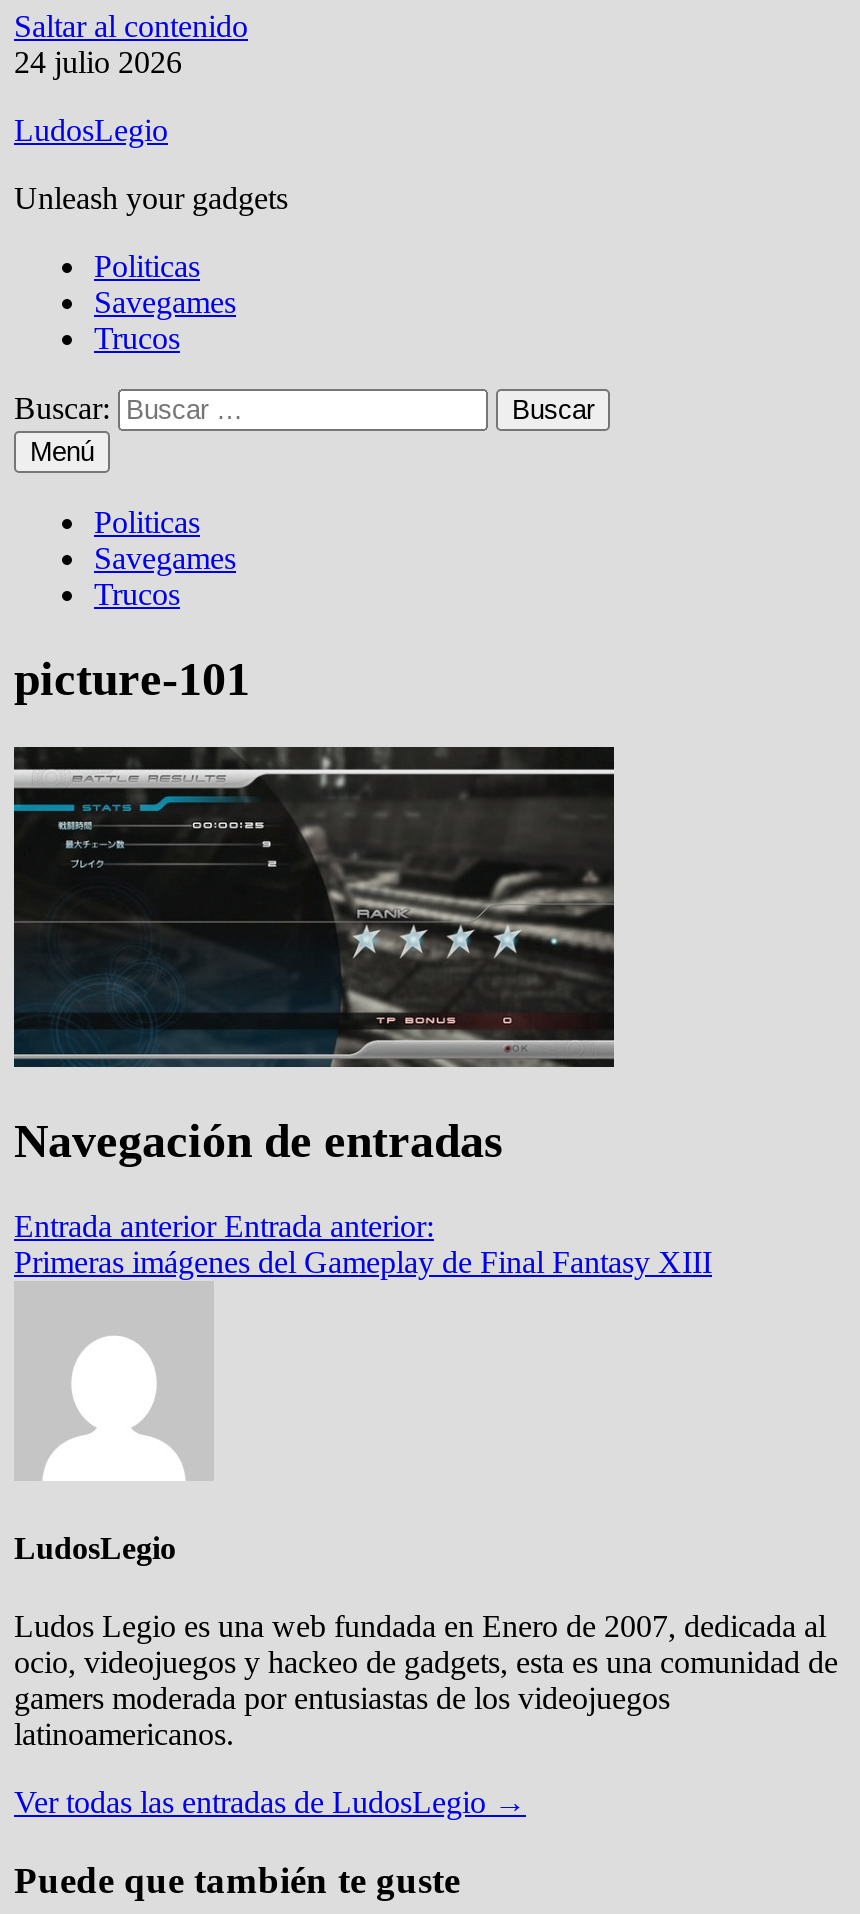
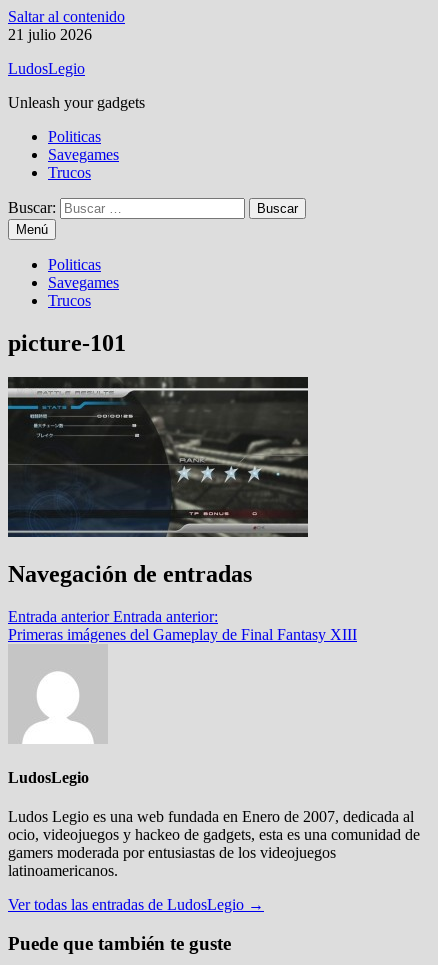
- 24 julio 2026
+ 21 julio 2026
